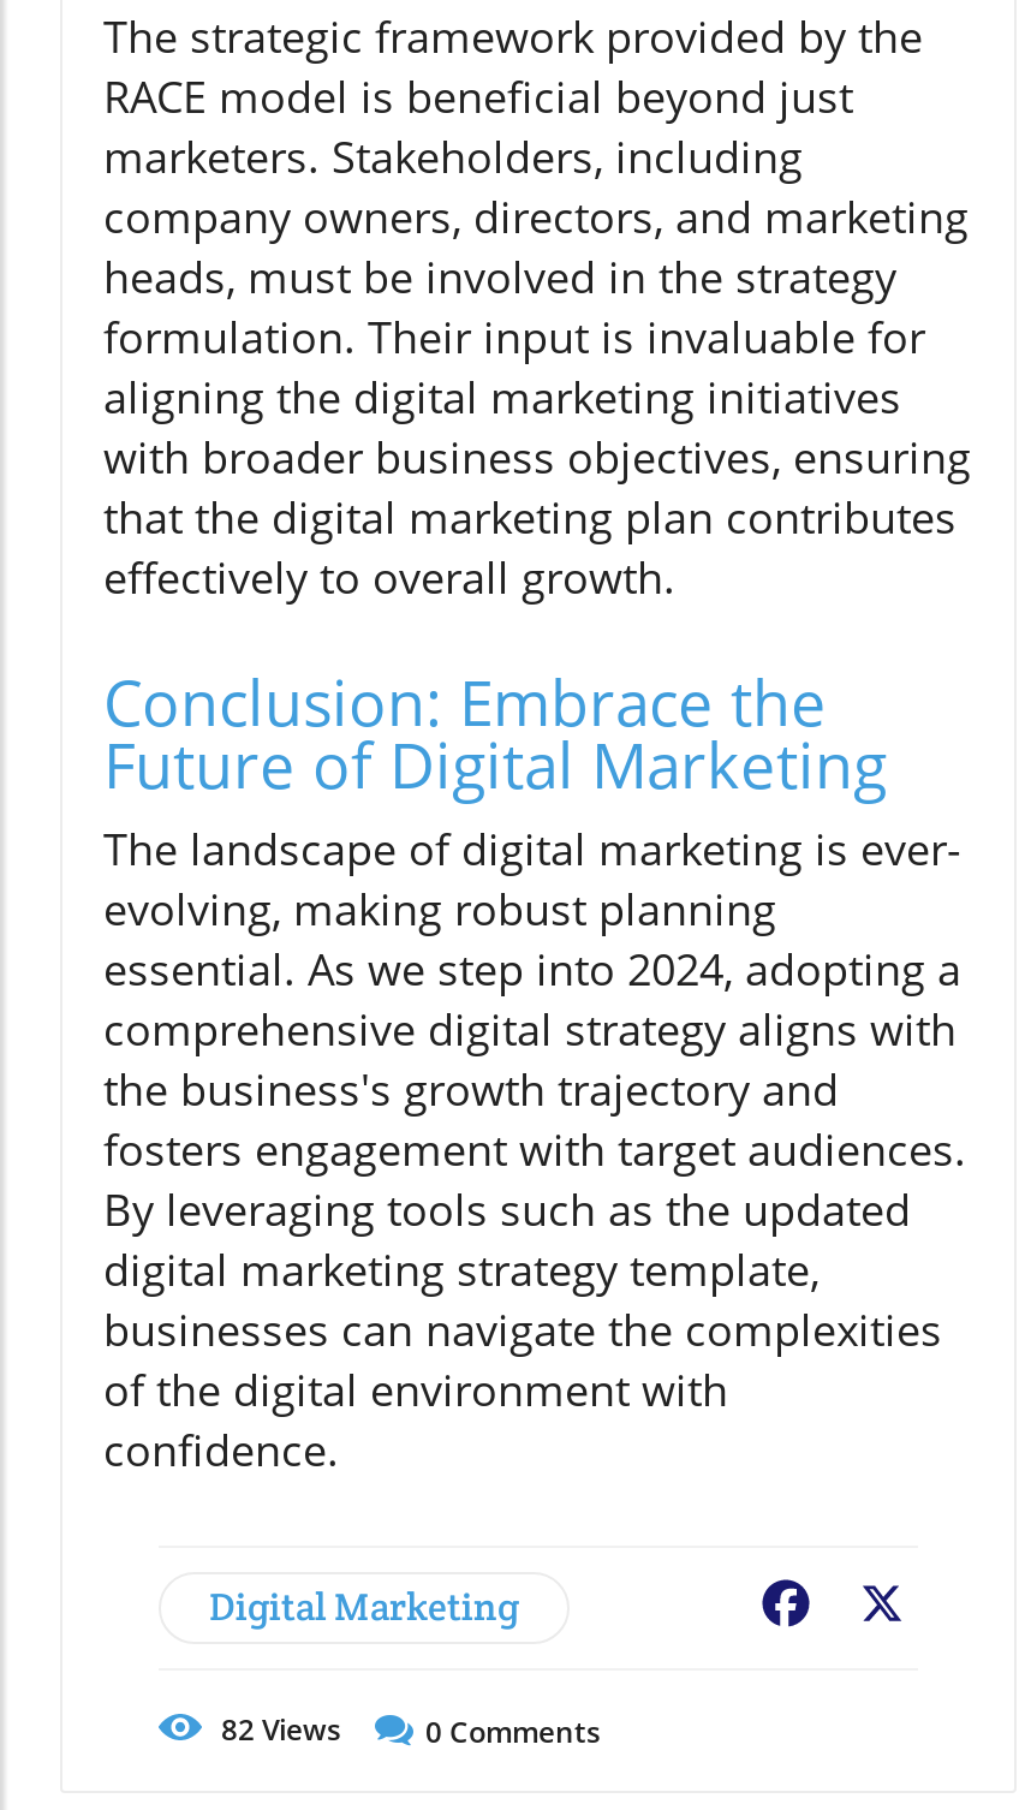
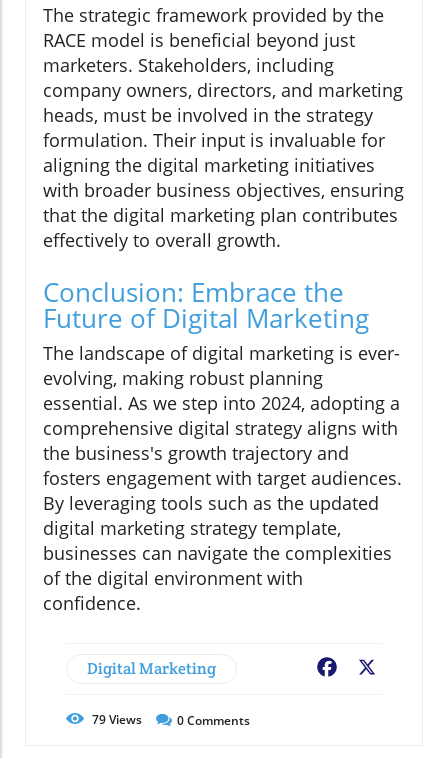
- 82 Views
+ 79 Views
